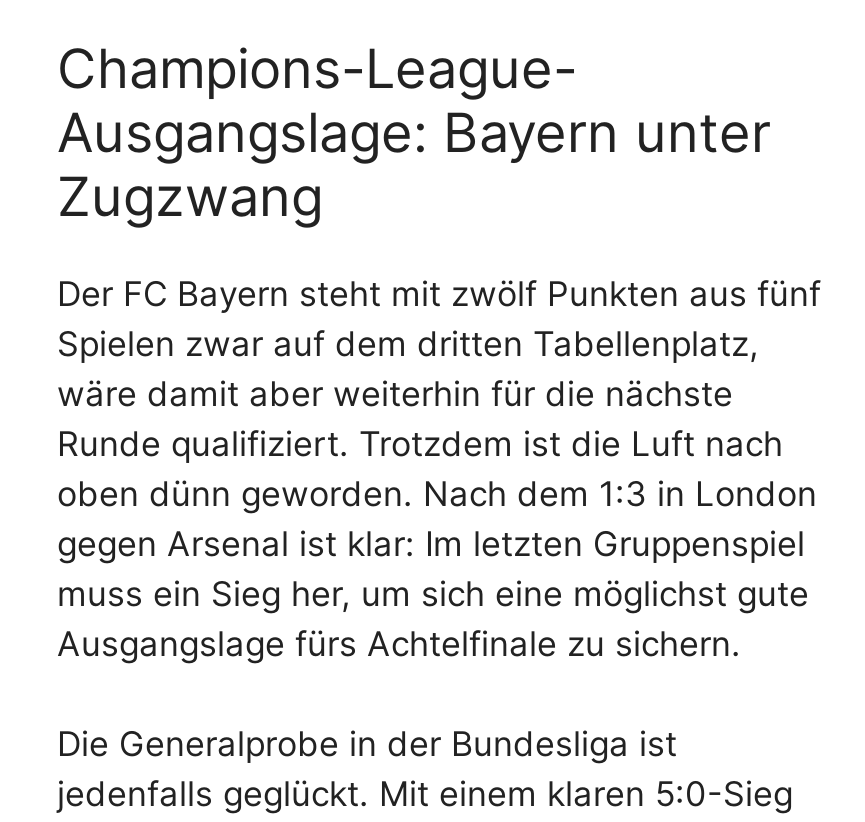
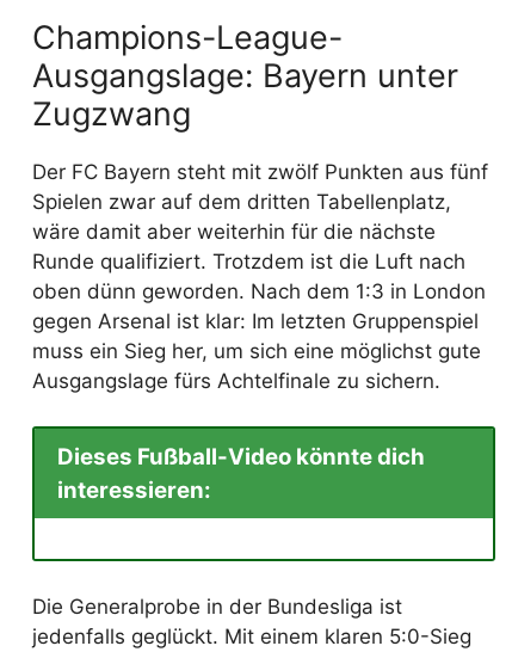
+ [image]
+ Dieses Fußball-Video könnte dich
+ interessieren:
